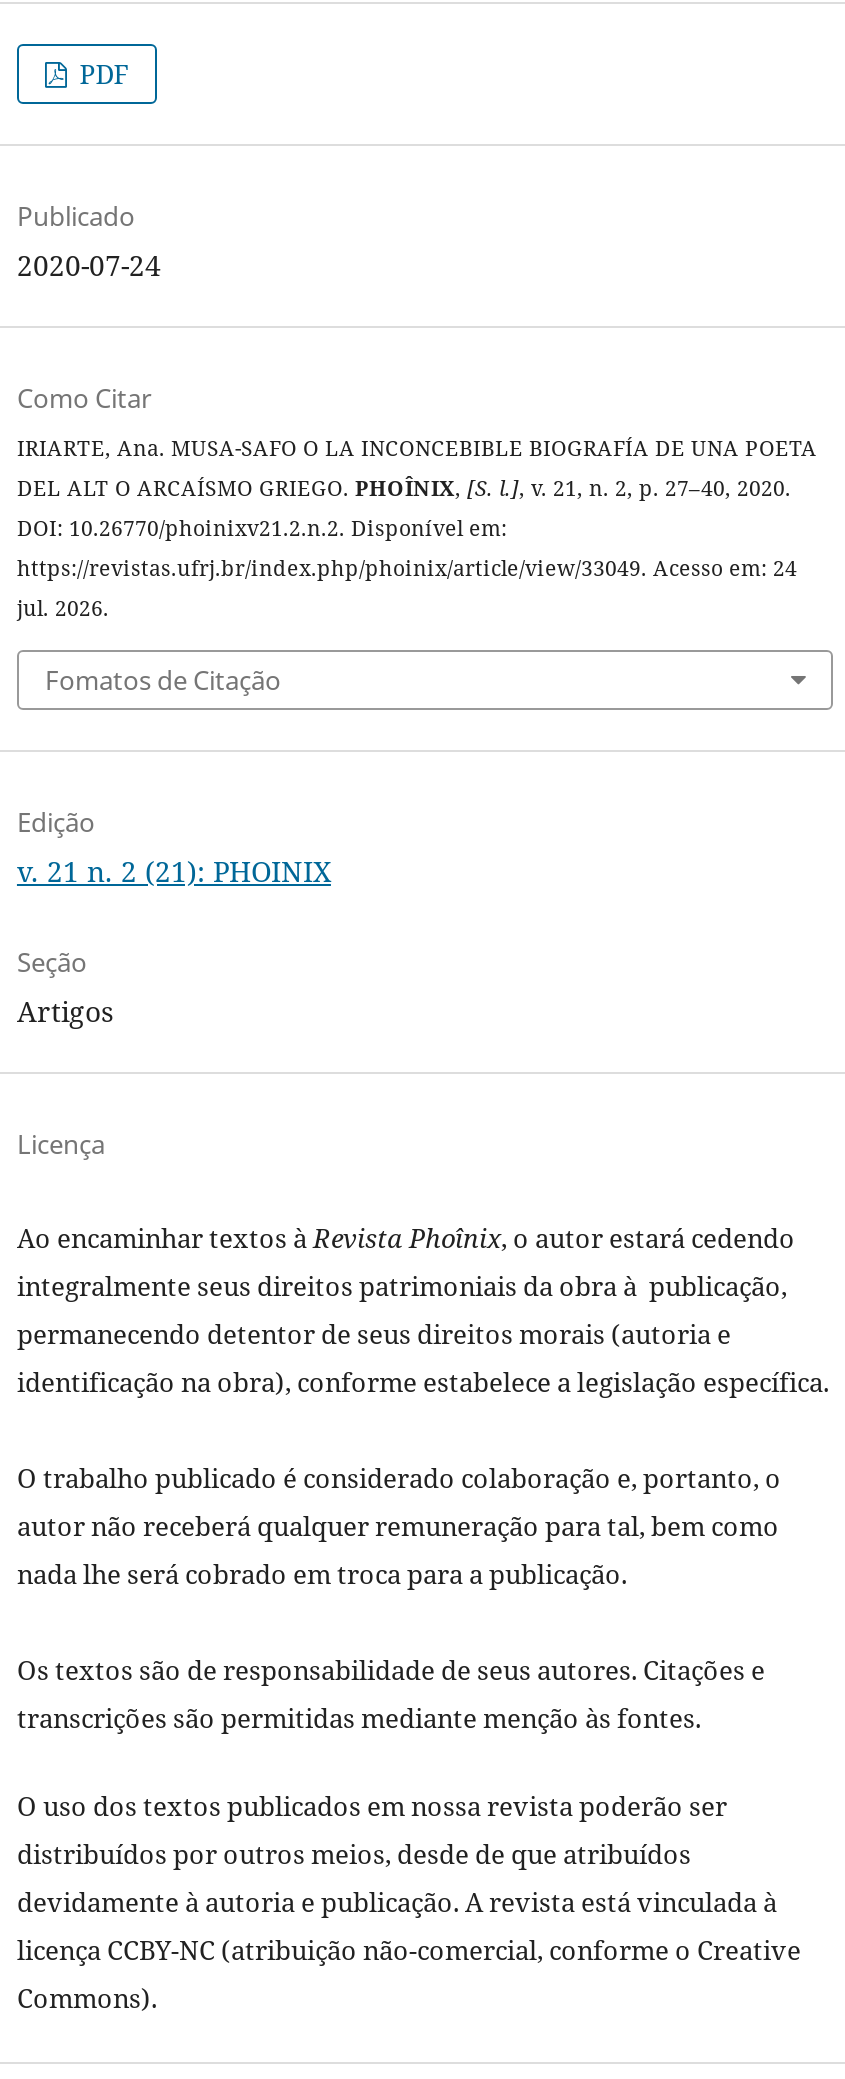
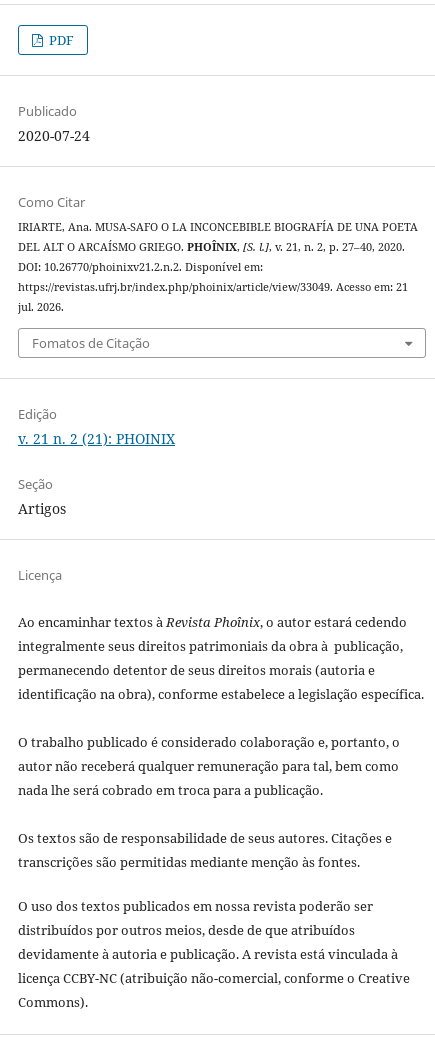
- https://revistas.ufrj.br/index.php/phoinix/article/view/33049. Acesso em: 24
+ https://revistas.ufrj.br/index.php/phoinix/article/view/33049. Acesso em: 21
